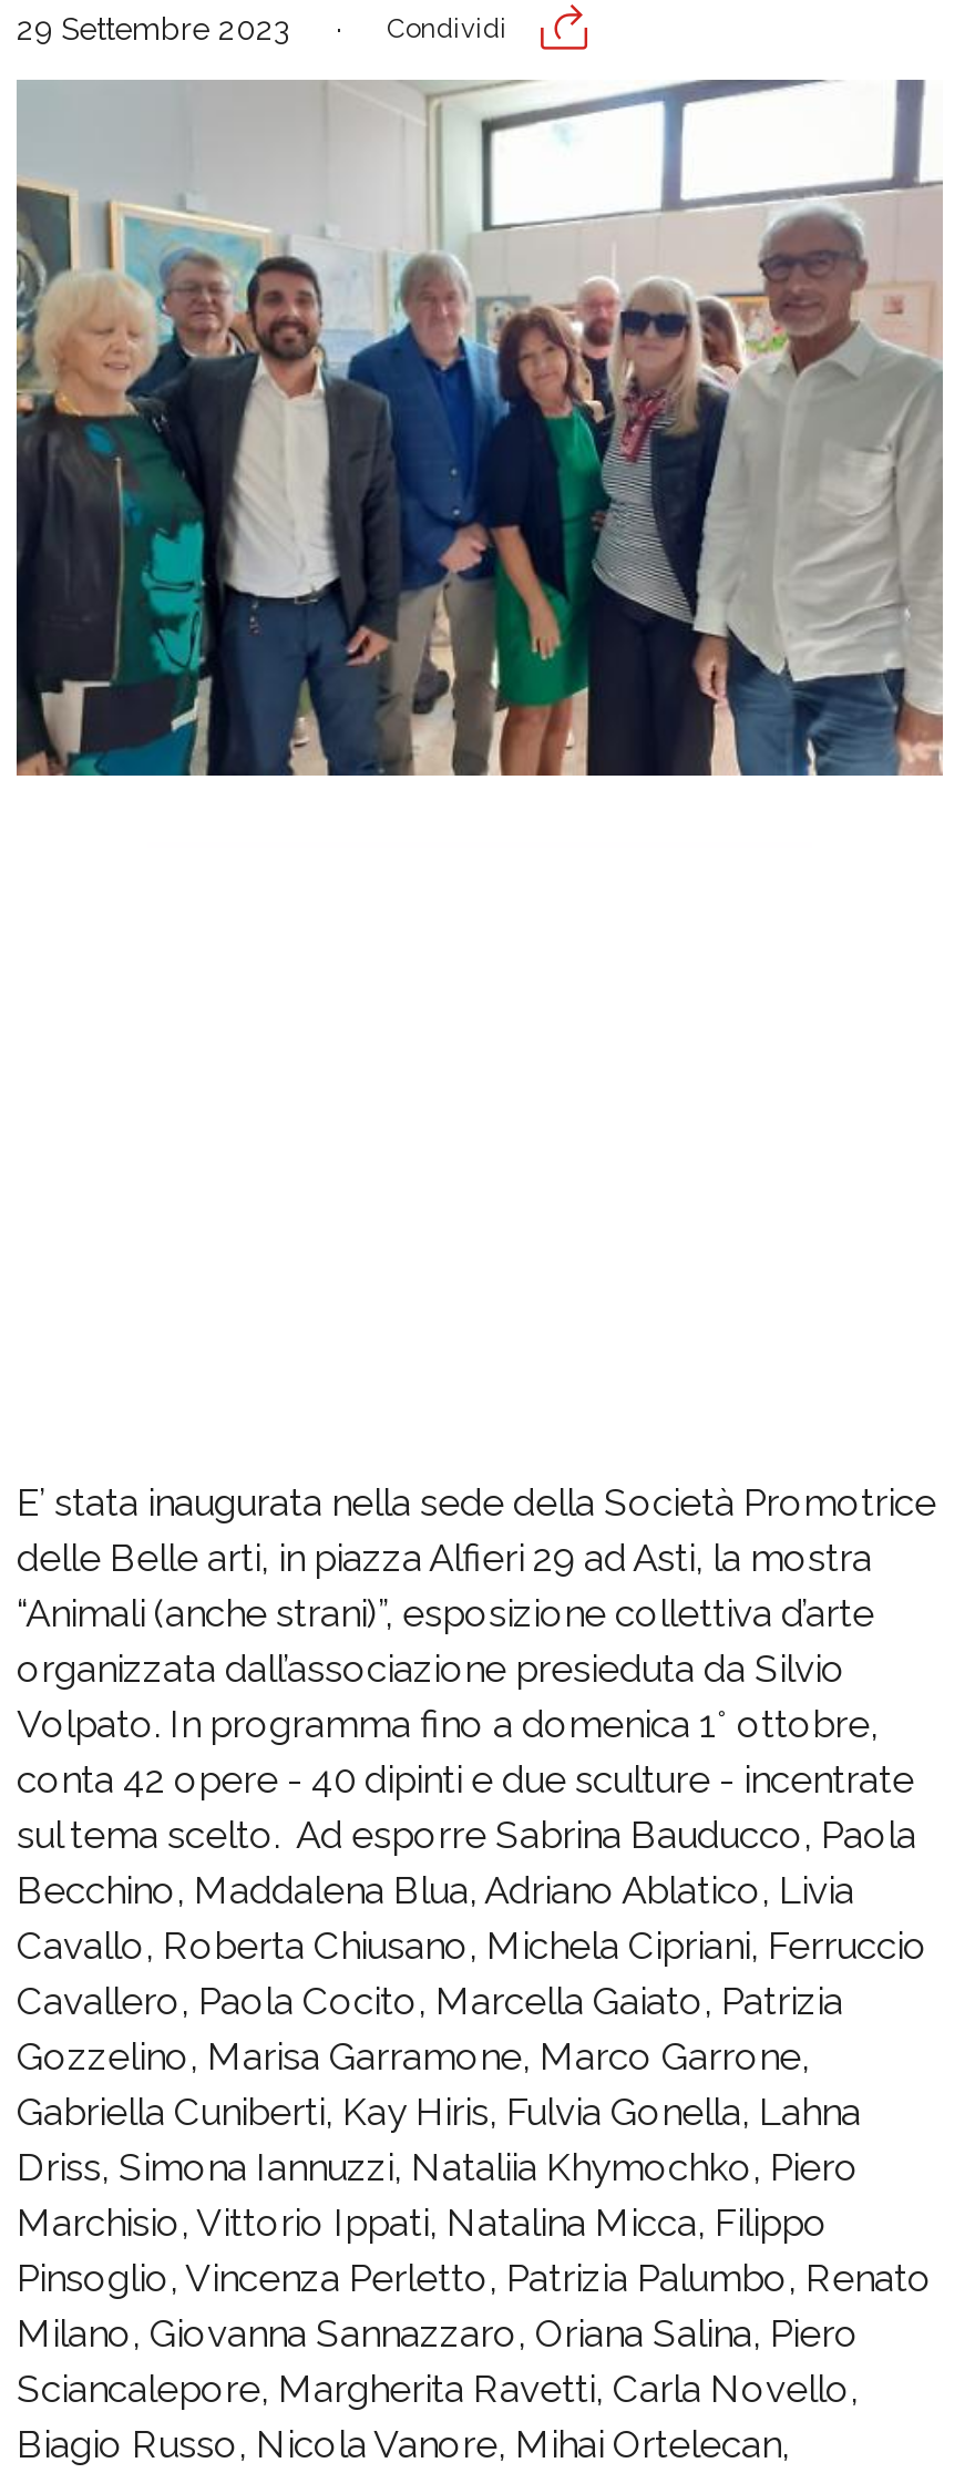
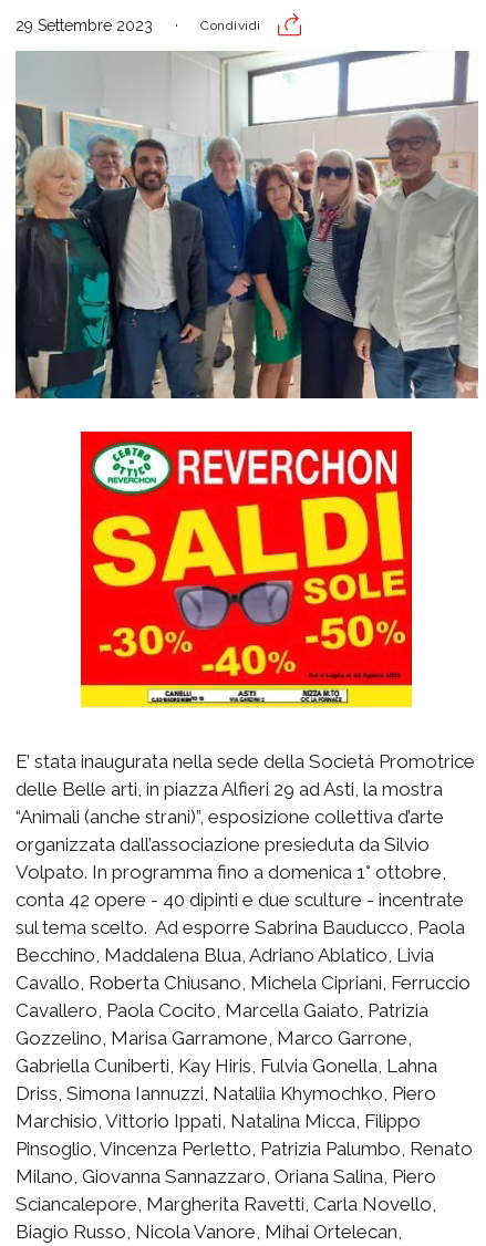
+ [image]
